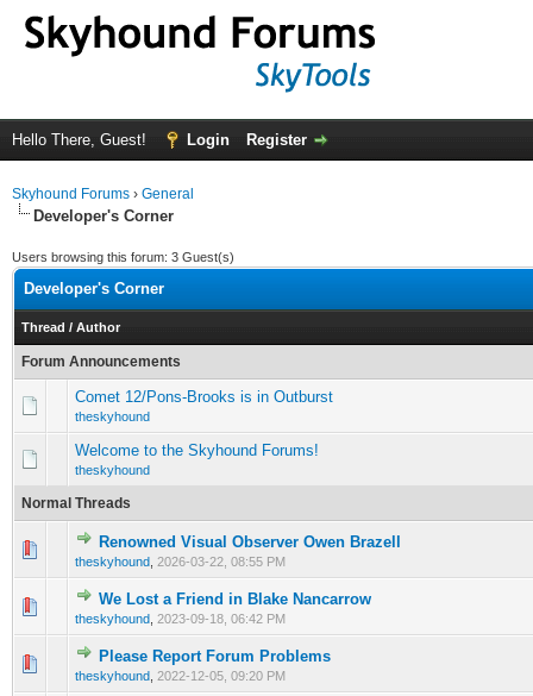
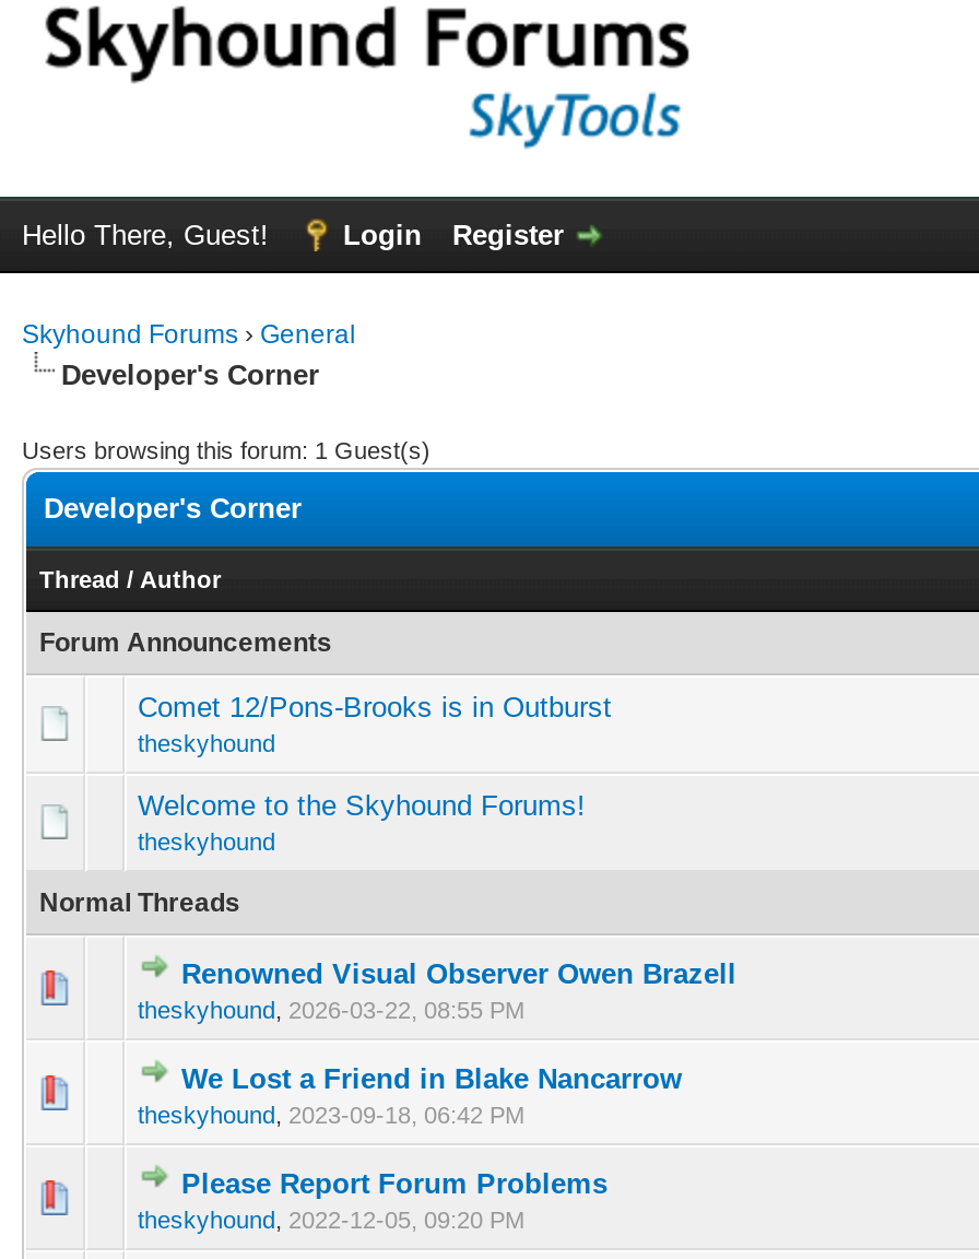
- Users browsing this forum: 3 Guest(s)
+ Users browsing this forum: 1 Guest(s)
